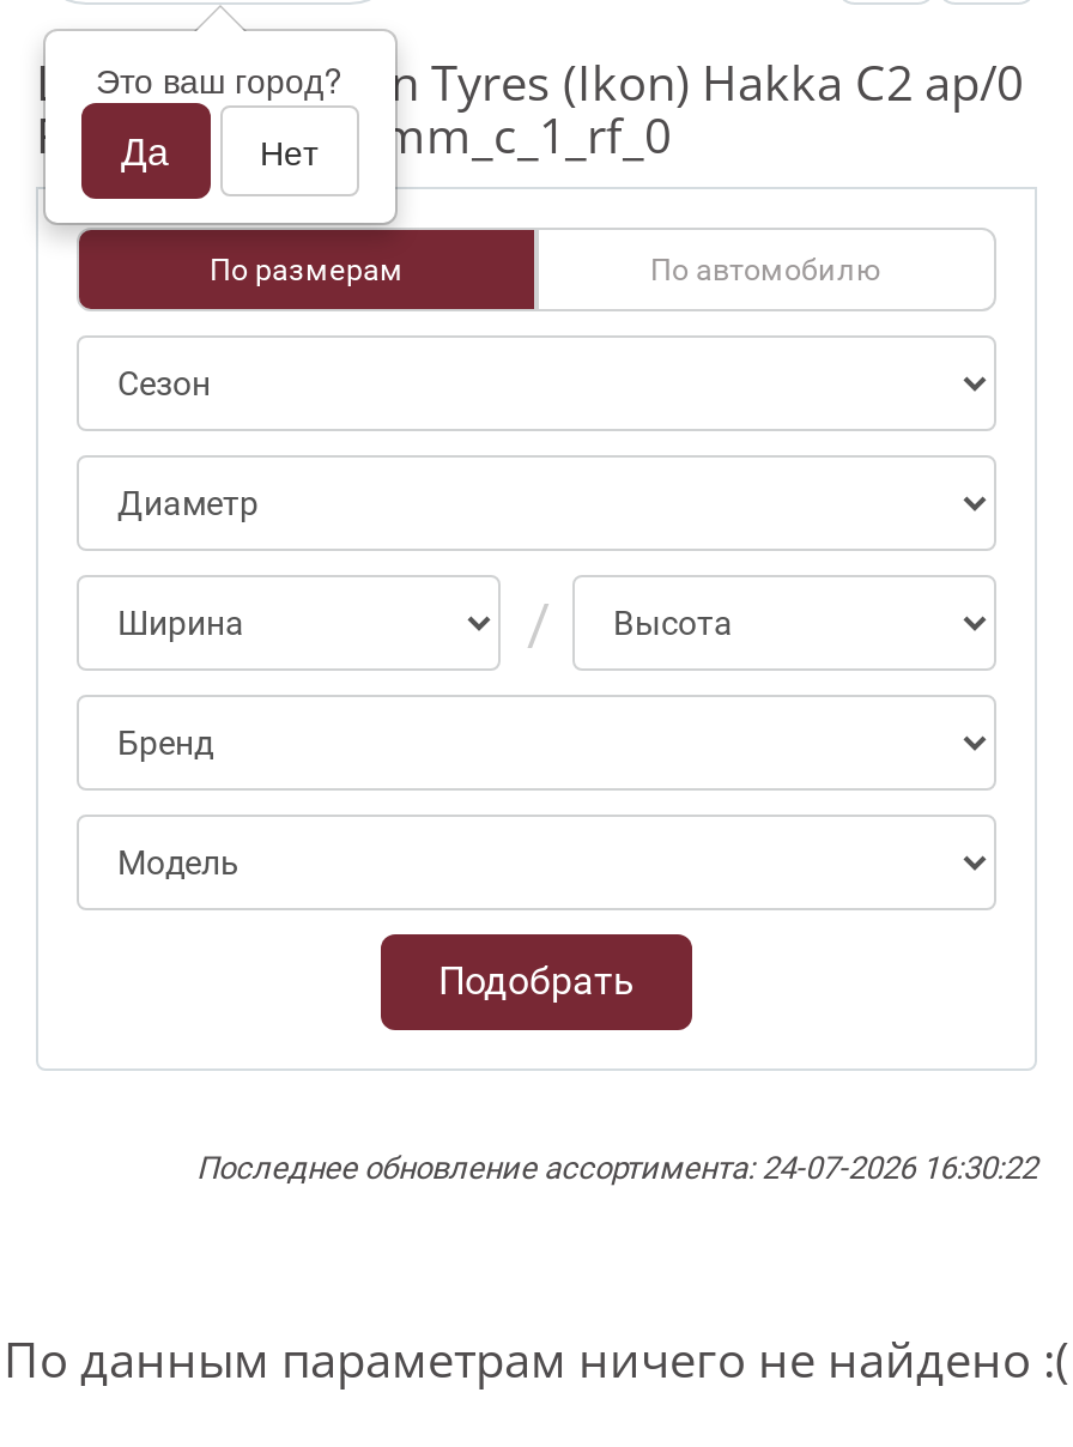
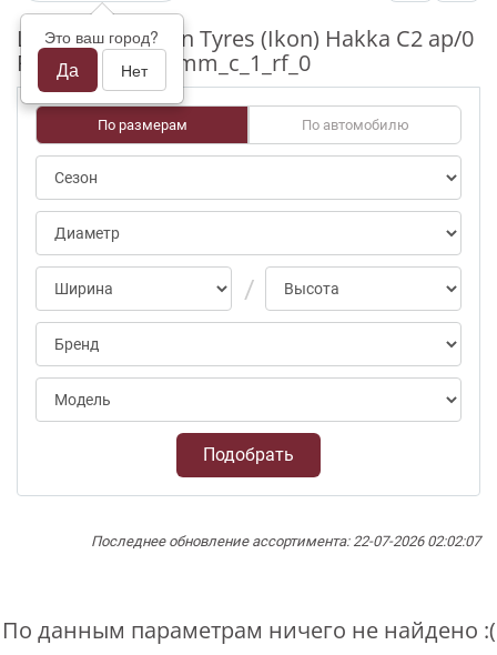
- Последнее обновление ассортимента: 24-07-2026 16:30:22
+ Последнее обновление ассортимента: 22-07-2026 02:02:07
